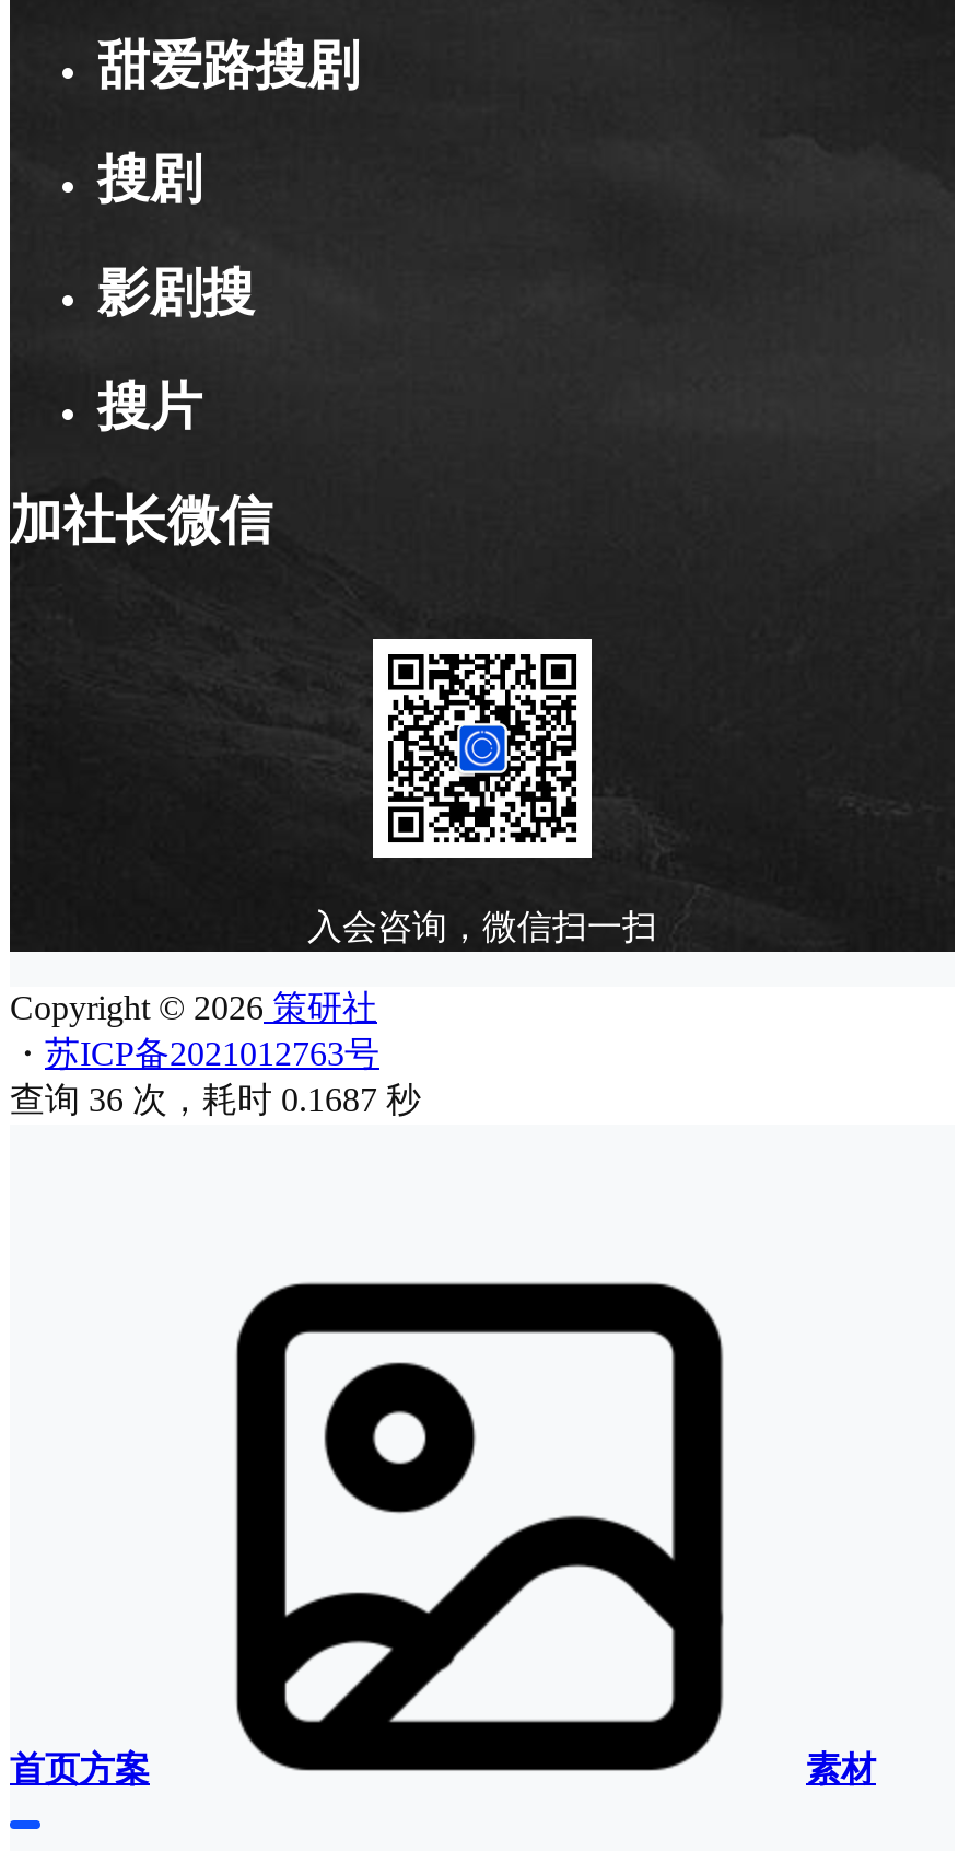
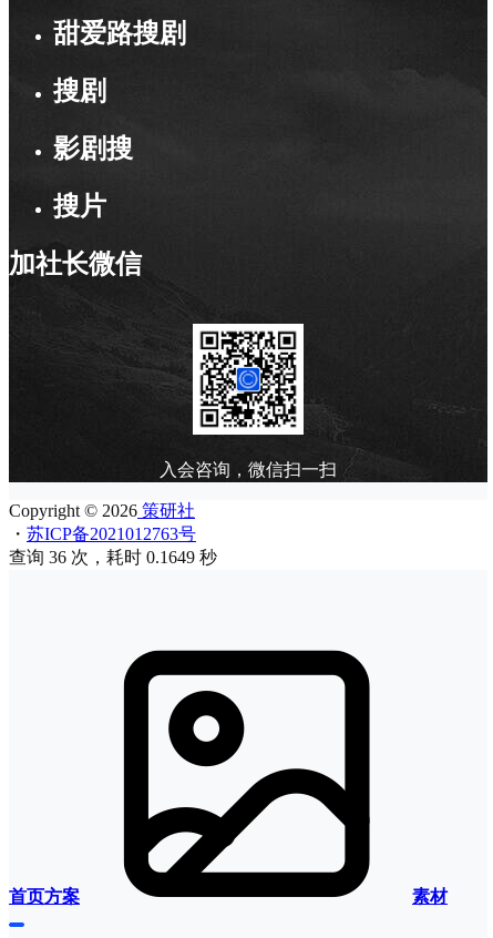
- 查询 36 次，耗时 0.1687 秒
+ 查询 36 次，耗时 0.1649 秒
